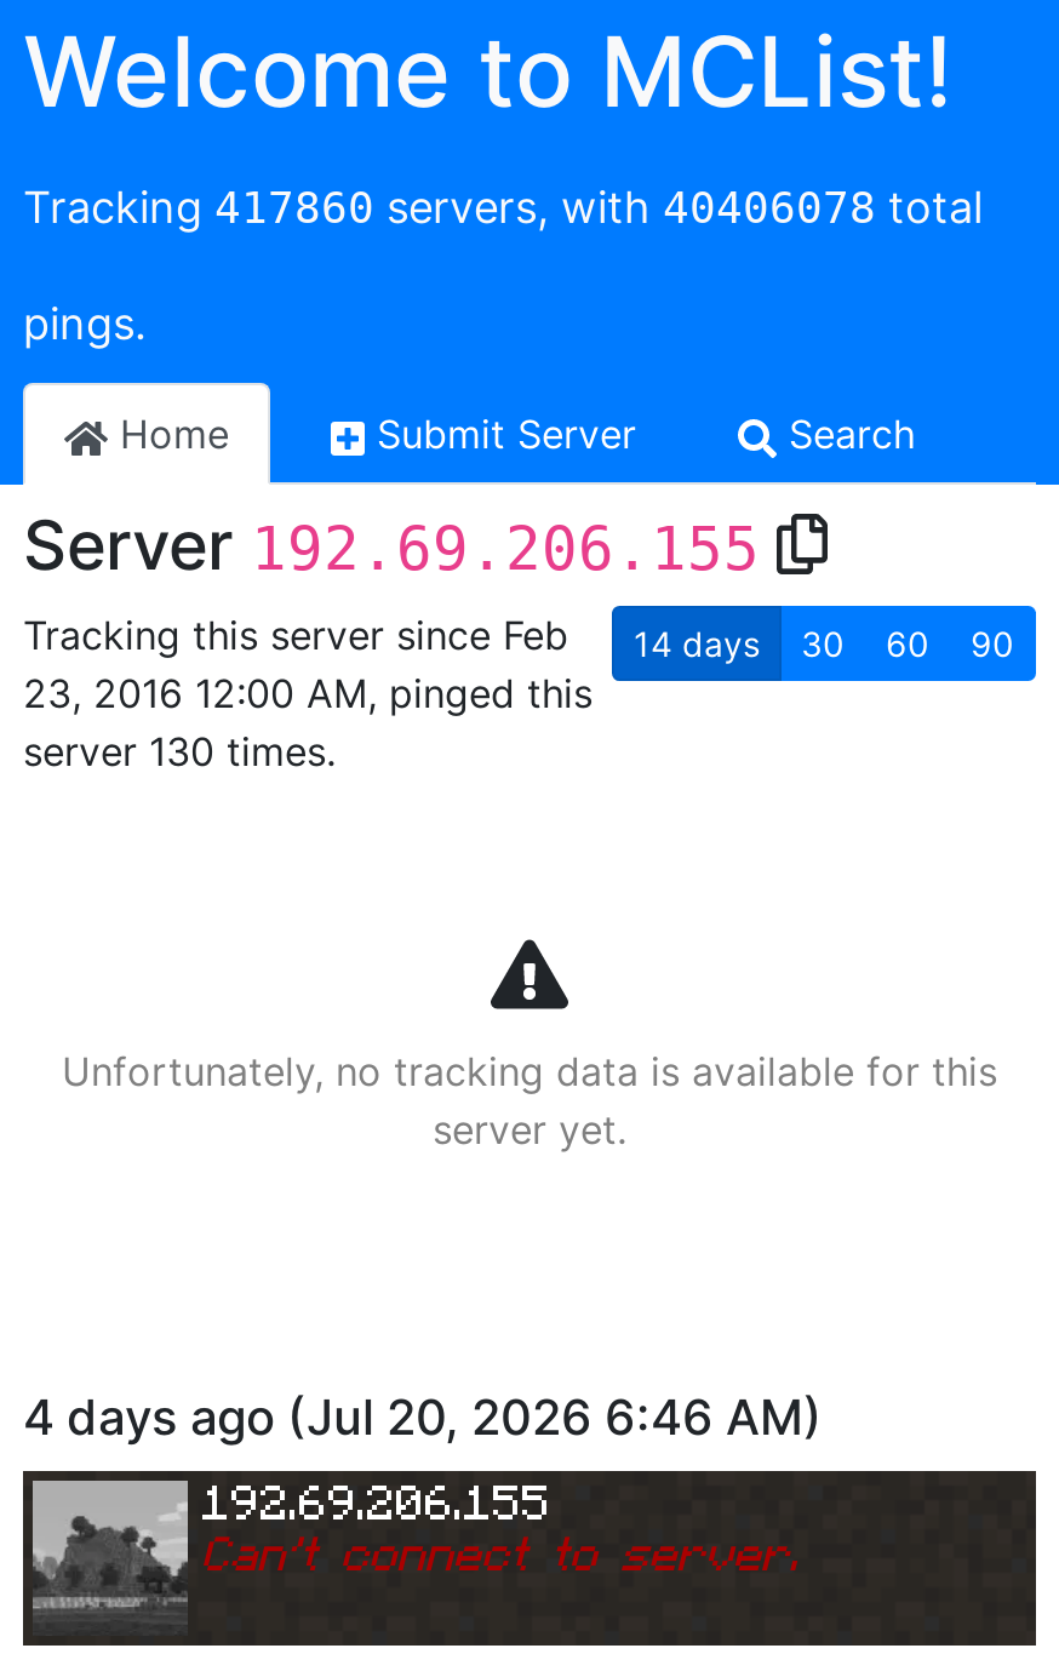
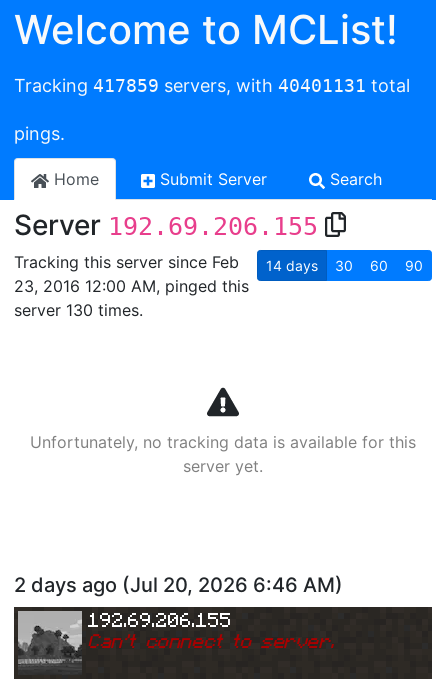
- Tracking 417860 servers, with 40406078 total
+ Tracking 417859 servers, with 40401131 total

- 4 days ago (Jul 20, 2026 6:46 AM)
+ 2 days ago (Jul 20, 2026 6:46 AM)
